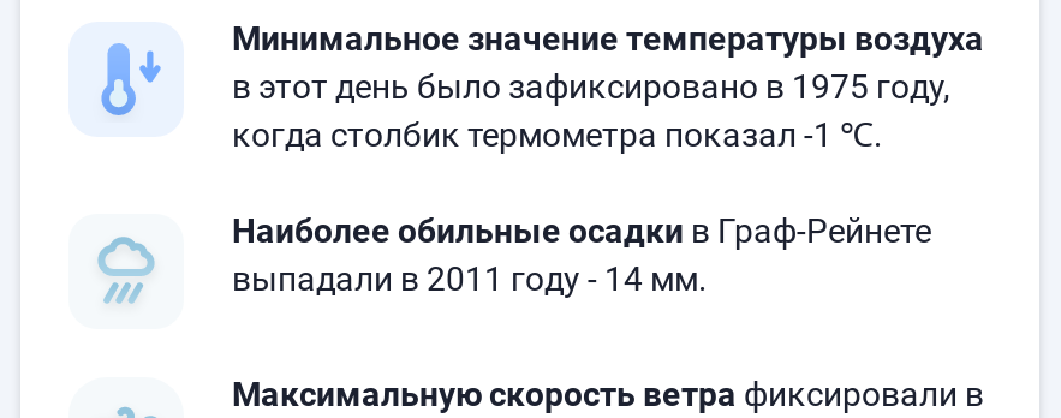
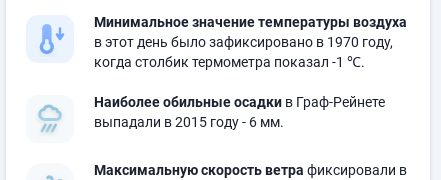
- в этот день было зафиксировано в 1975 году,
+ в этот день было зафиксировано в 1970 году,

- выпадали в 2011 году - 14 мм.
+ выпадали в 2015 году - 6 мм.
